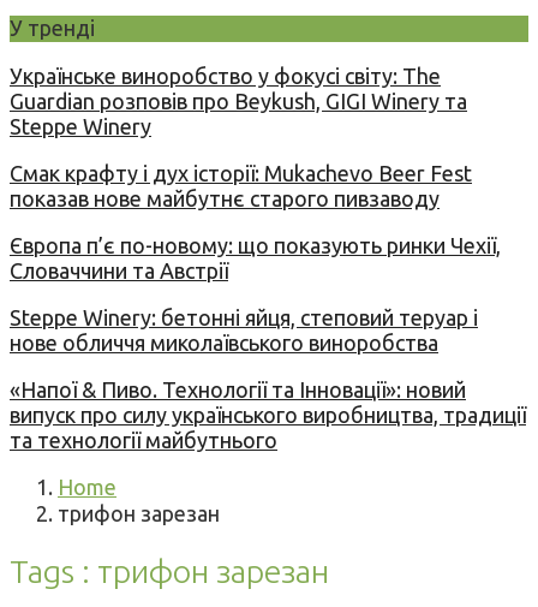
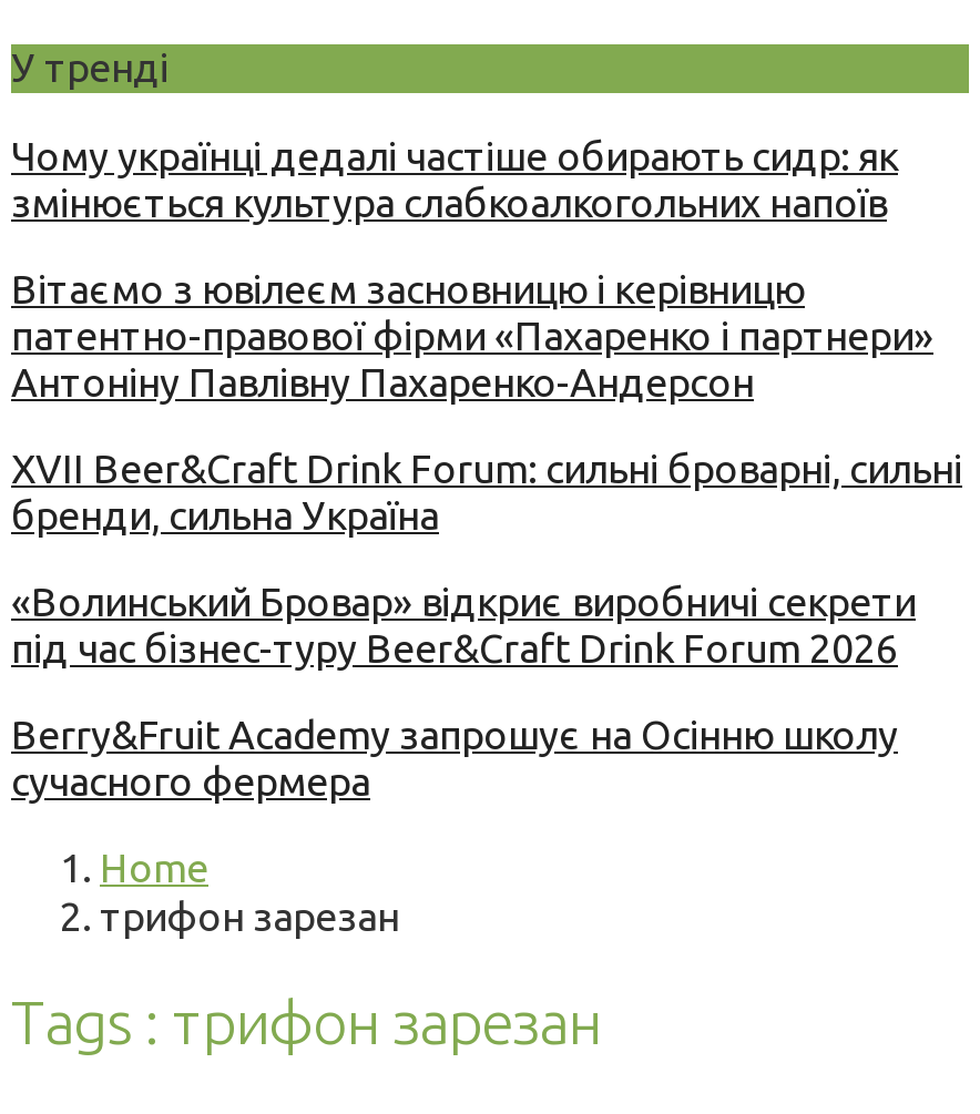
- Українське виноробство у фокусі світу: The
- Guardian розповів про Beykush, GIGI Winery та
- Steppe Winery
+ Чому українці дедалі частіше обирають сидр: як
+ змінюється культура слабкоалкогольних напоїв

- Смак крафту і дух історії: Mukachevo Beer Fest
- показав нове майбутнє старого пивзаводу
+ Вітаємо з ювілеєм засновницю і керівницю
+ патентно-правової фірми «Пахаренко і партнери»
+ Антоніну Павлівну Пахаренко-Андерсон

- Європа п’є по-новому: що показують ринки Чехії,
- Словаччини та Австрії
+ XVII Beer&Craft Drink Forum: сильні броварні, сильні
+ бренди, сильна Україна

- Steppe Winery: бетонні яйця, степовий теруар і
- нове обличчя миколаївського виноробства
+ «Волинський Бровар» відкриє виробничі секрети
+ під час бізнес-туру Beer&Craft Drink Forum 2026

- «Напої & Пиво. Технології та Інновації»: новий
- випуск про силу українського виробництва, традиції
- та технології майбутнього
+ Berry&Fruit Academy запрошує на Осінню школу
+ сучасного фермера
